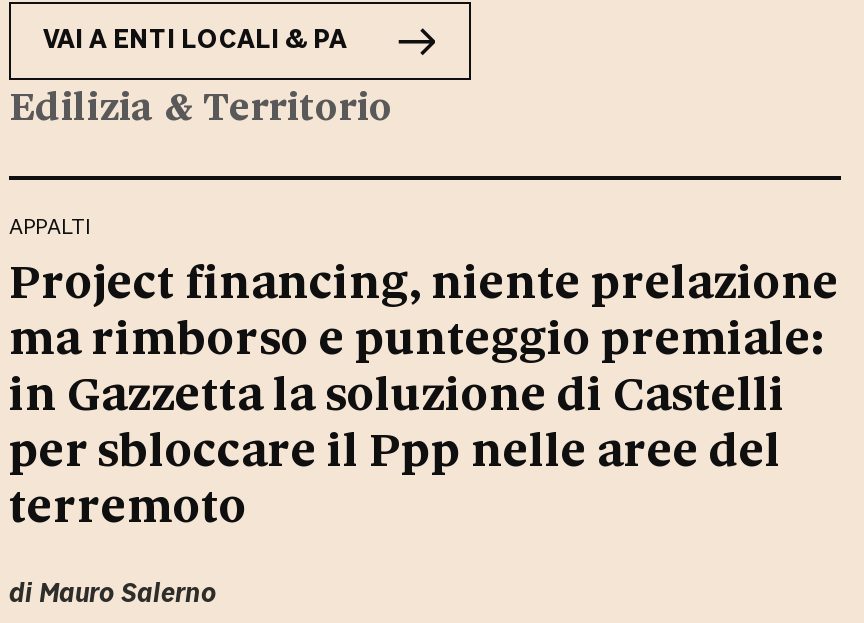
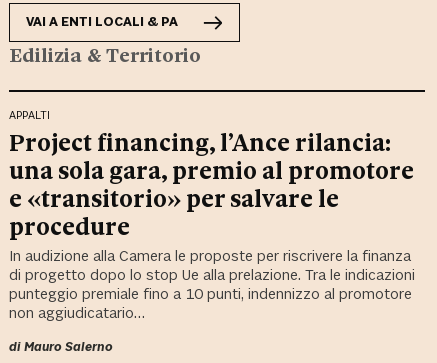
- Project financing, niente prelazione
- ma rimborso e punteggio premiale:
- in Gazzetta la soluzione di Castelli
- per sbloccare il Ppp nelle aree del
- terremoto
+ Project financing, l’Ance rilancia:
+ una sola gara, premio al promotore
+ e «transitorio» per salvare le
+ procedure
+ In audizione alla Camera le proposte per riscrivere la finanza
+ di progetto dopo lo stop Ue alla prelazione. Tra le indicazioni
+ punteggio premiale fino a 10 punti, indennizzo al promotore
+ non aggiudicatario…
